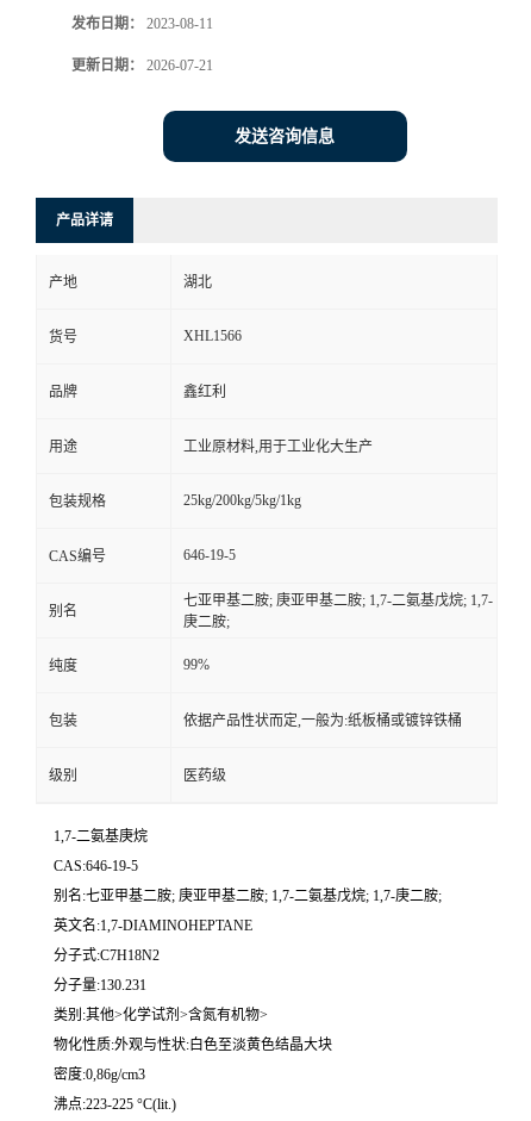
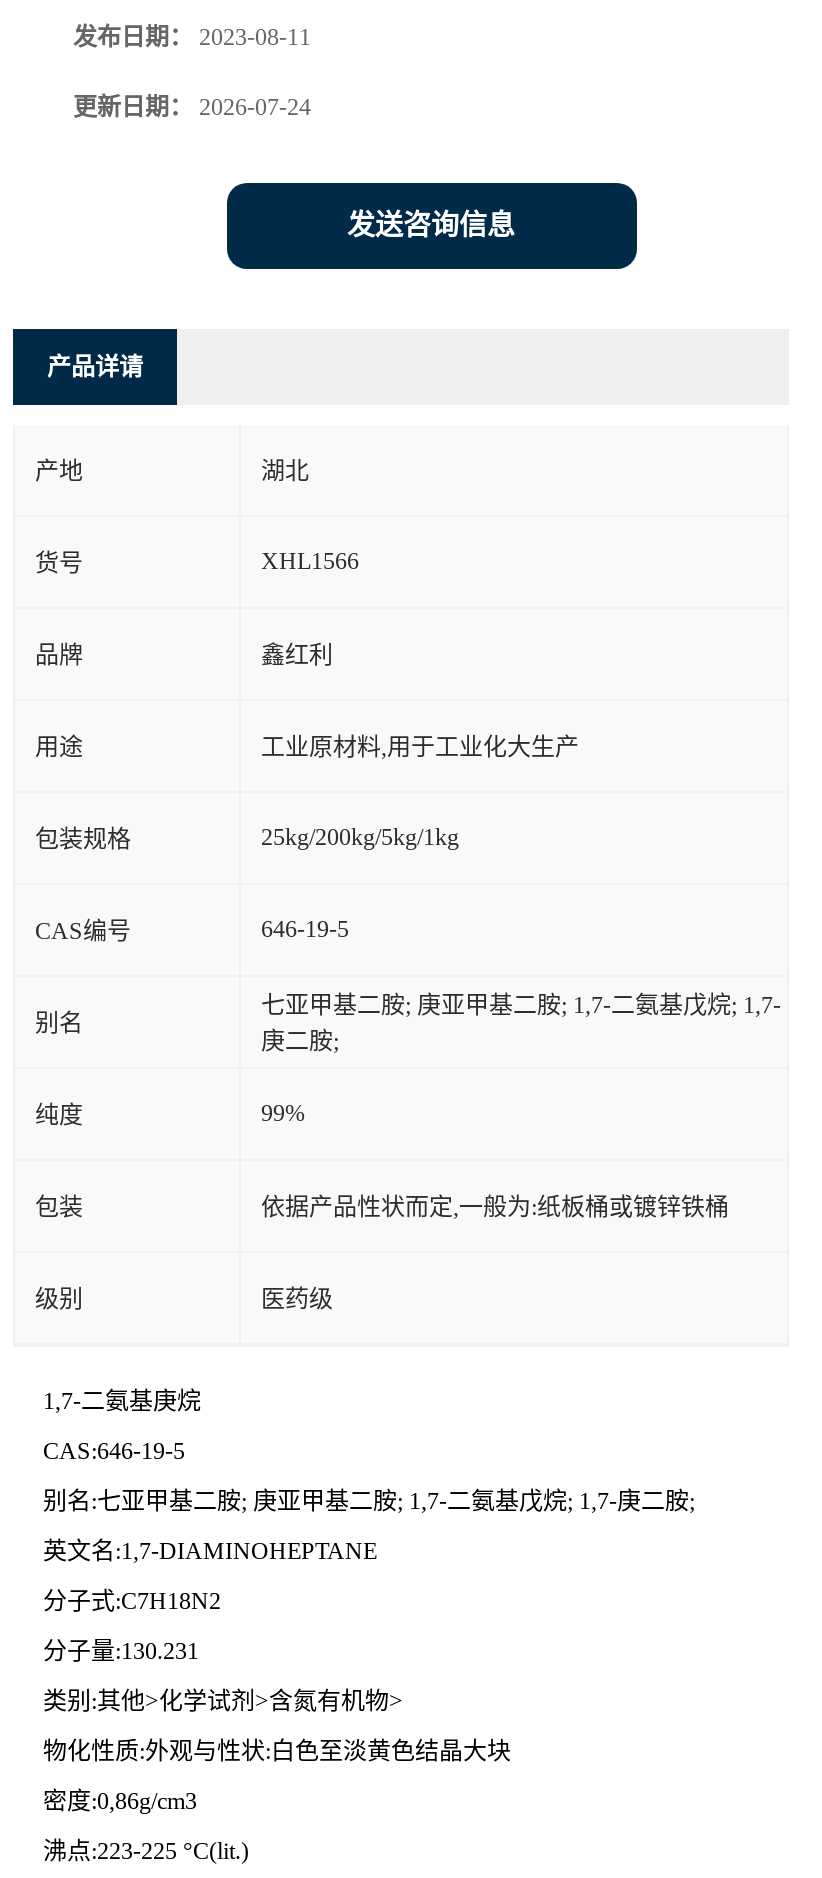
- 更新日期：2026-07-21
+ 更新日期：2026-07-24
